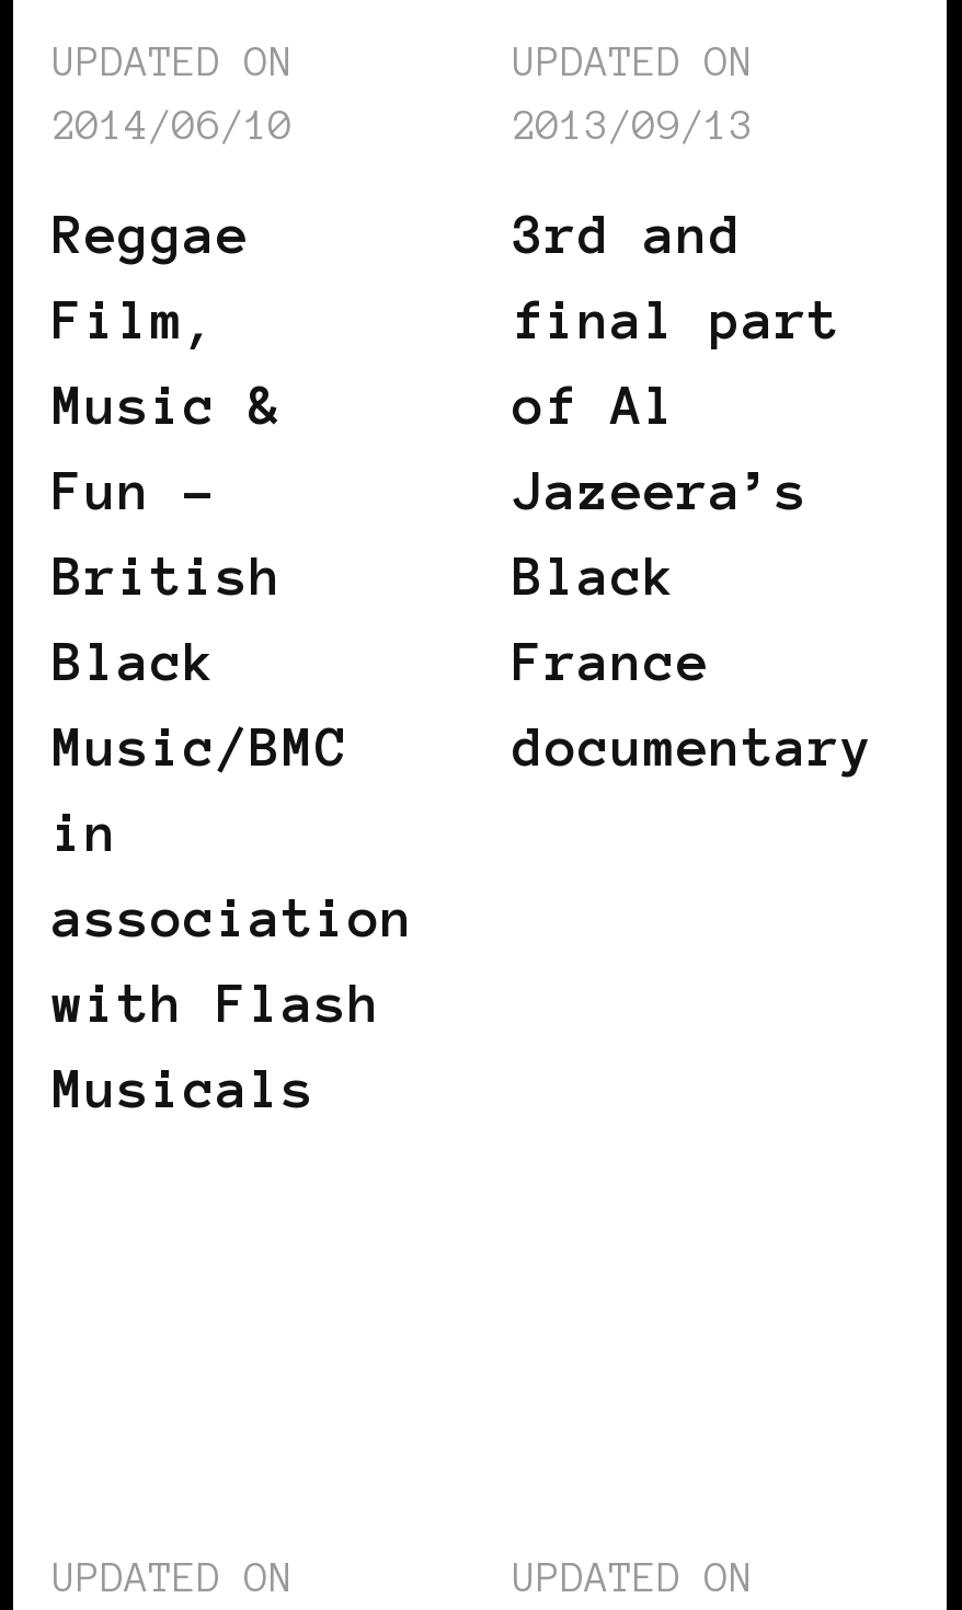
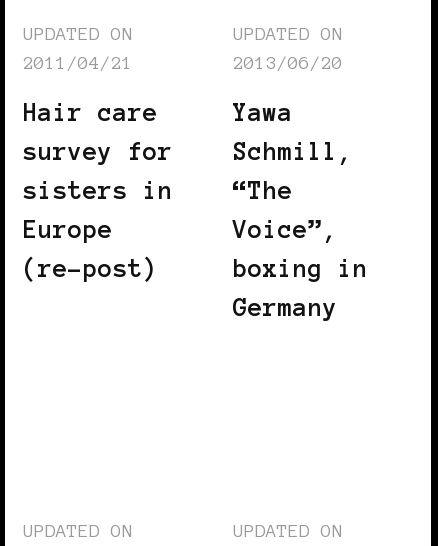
- 2014/06/10
+ 2011/04/21

- 2013/09/13
+ 2013/06/20

- Reggae
- Film,
- Music &
- Fun –
- British
- Black
- Music/BMC
- in
- association
- with Flash
- Musicals
+ Hair care
+ survey for
+ sisters in
+ Europe
+ (re-post)

- 3rd and
- final part
- of Al
- Jazeera’s
- Black
- France
- documentary
+ Yawa
+ Schmill,
+ “The
+ Voice”,
+ boxing in
+ Germany
